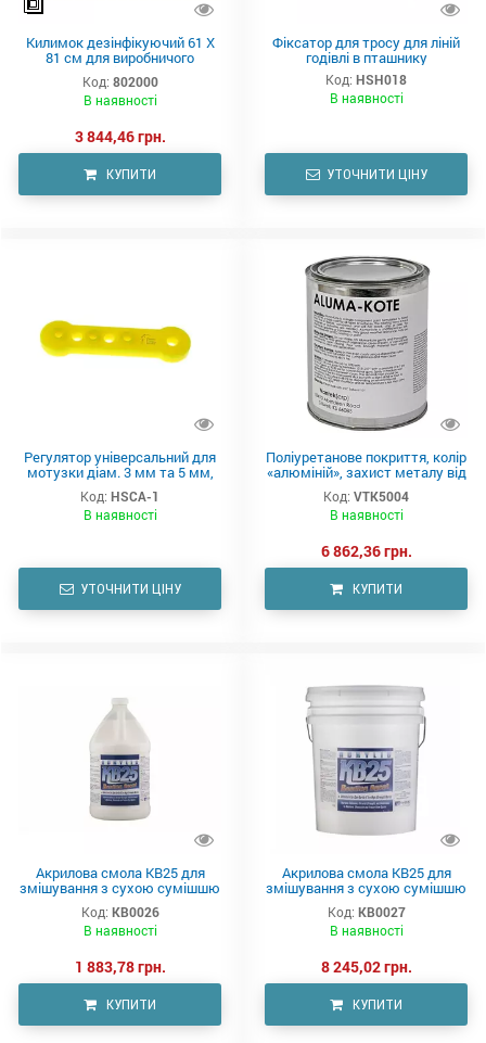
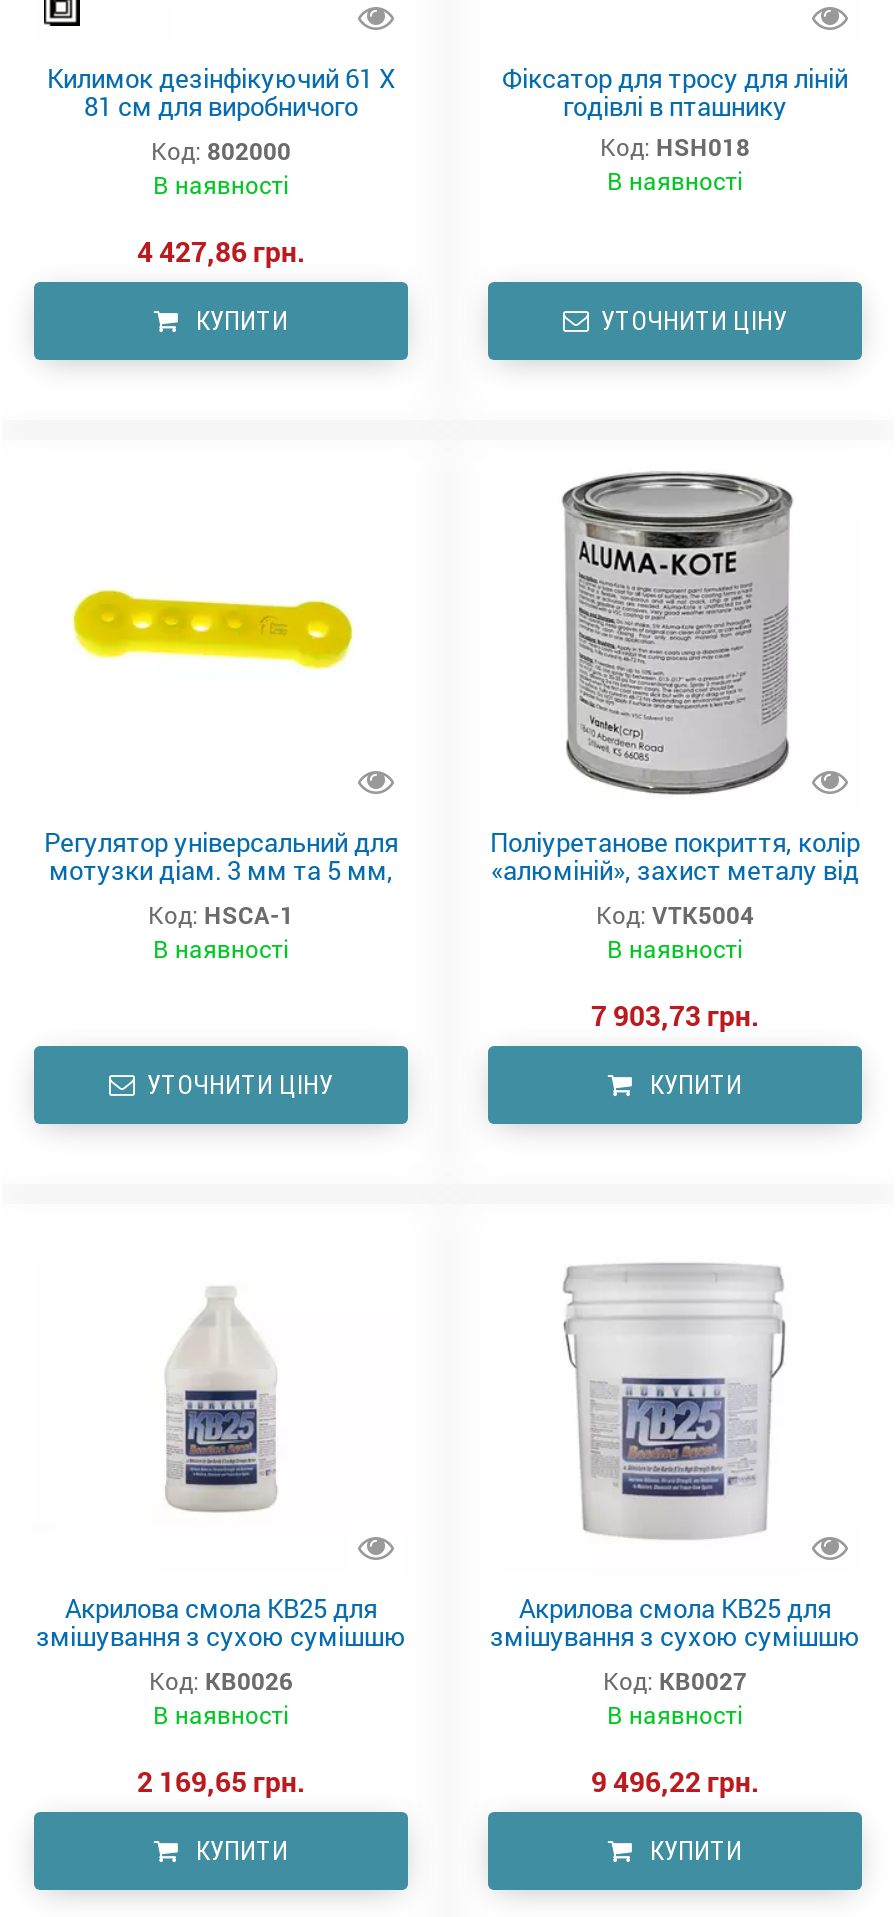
- 3 844,46 грн.
+ 4 427,86 грн.

- 6 862,36 грн.
+ 7 903,73 грн.

- 1 883,78 грн.
+ 2 169,65 грн.

- 8 245,02 грн.
+ 9 496,22 грн.
